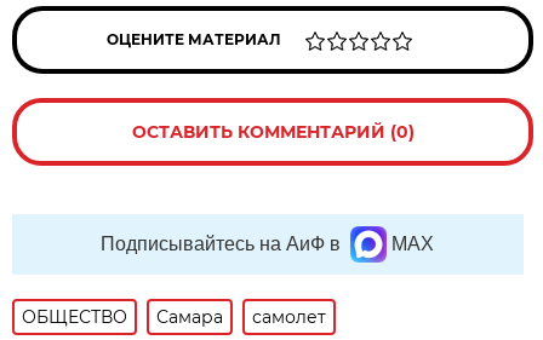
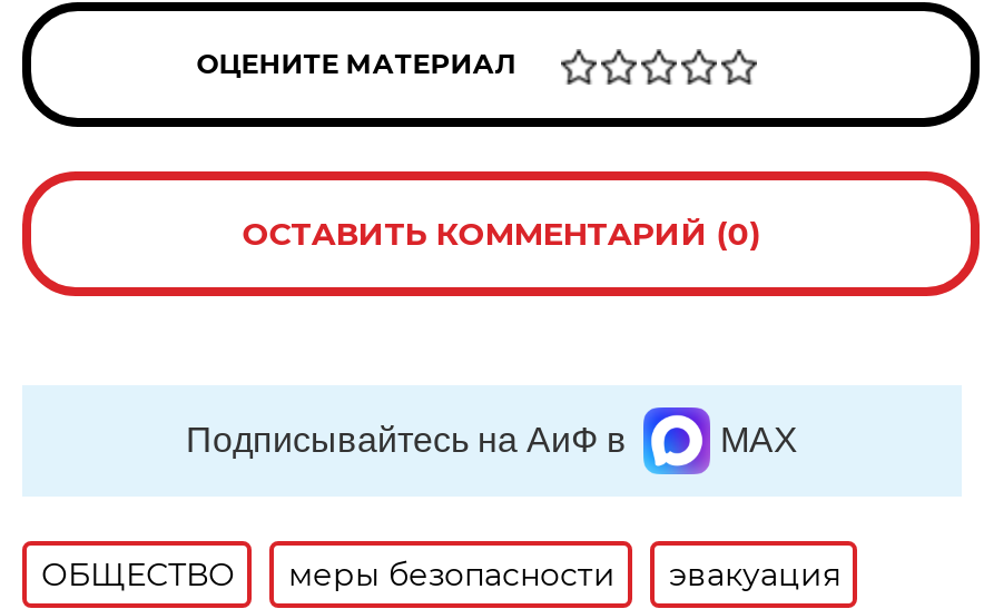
- Самара
- самолет
+ меры безопасности
+ эвакуация
